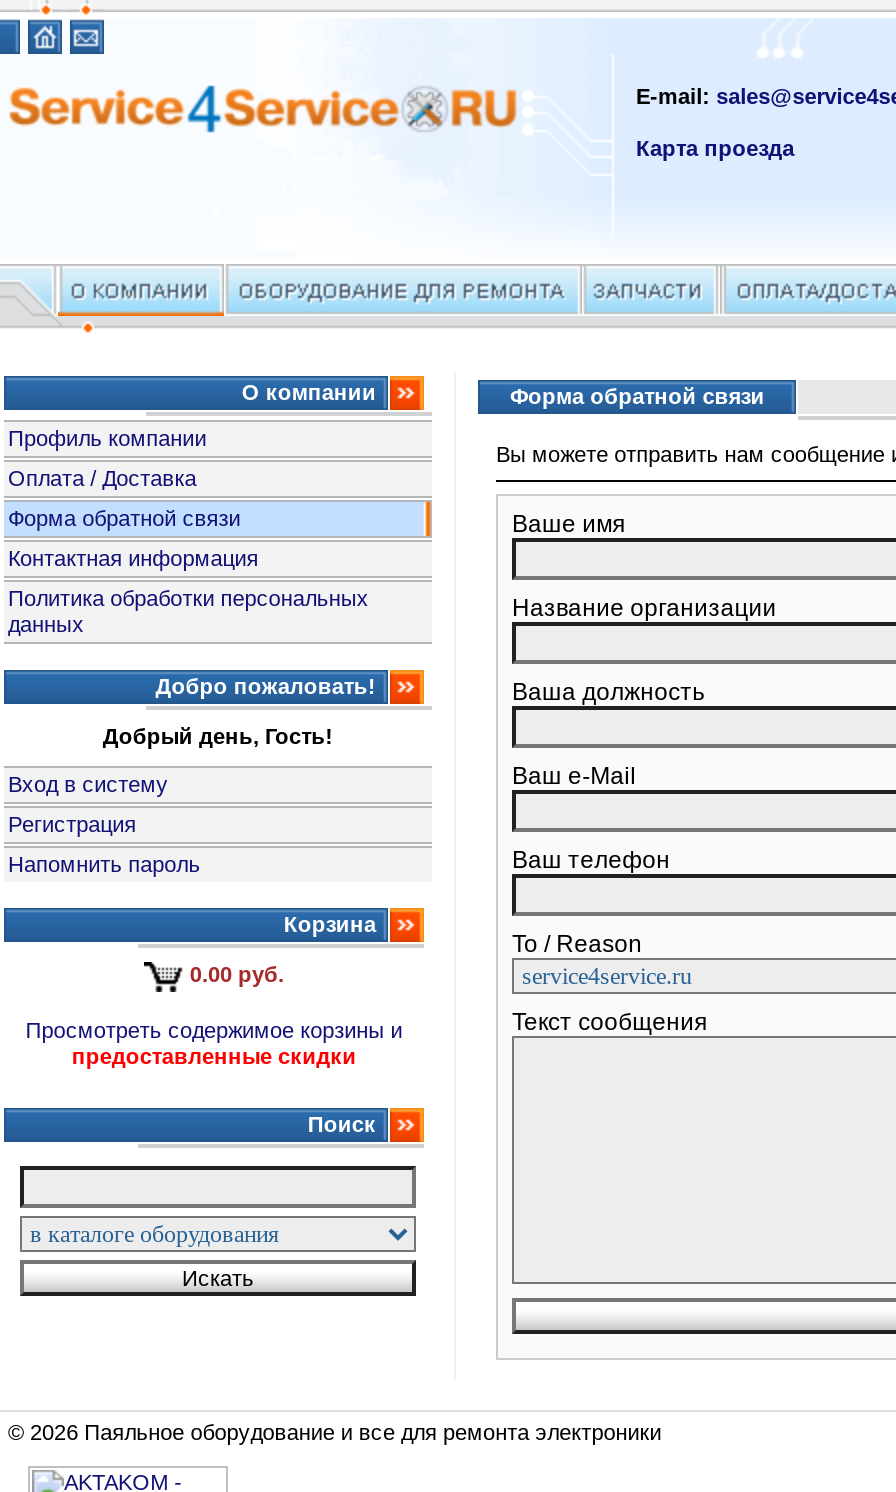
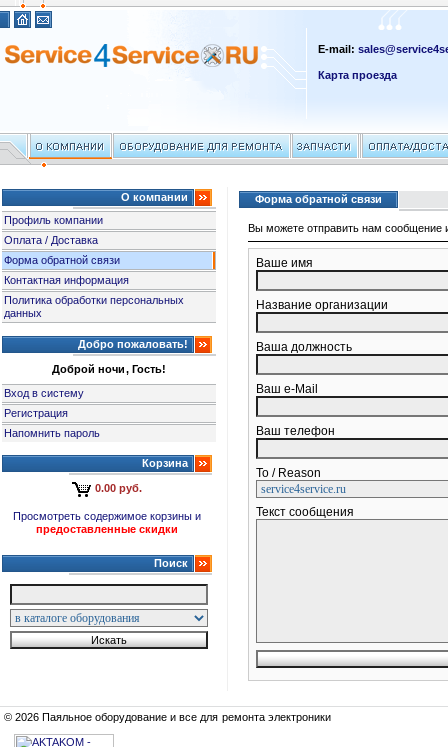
- Добрый день, Гость!
+ Доброй ночи, Гость!
